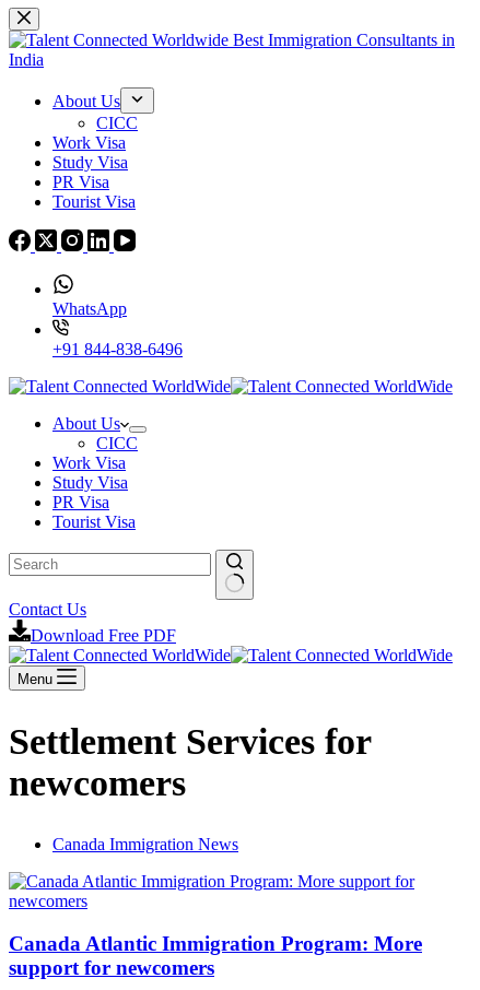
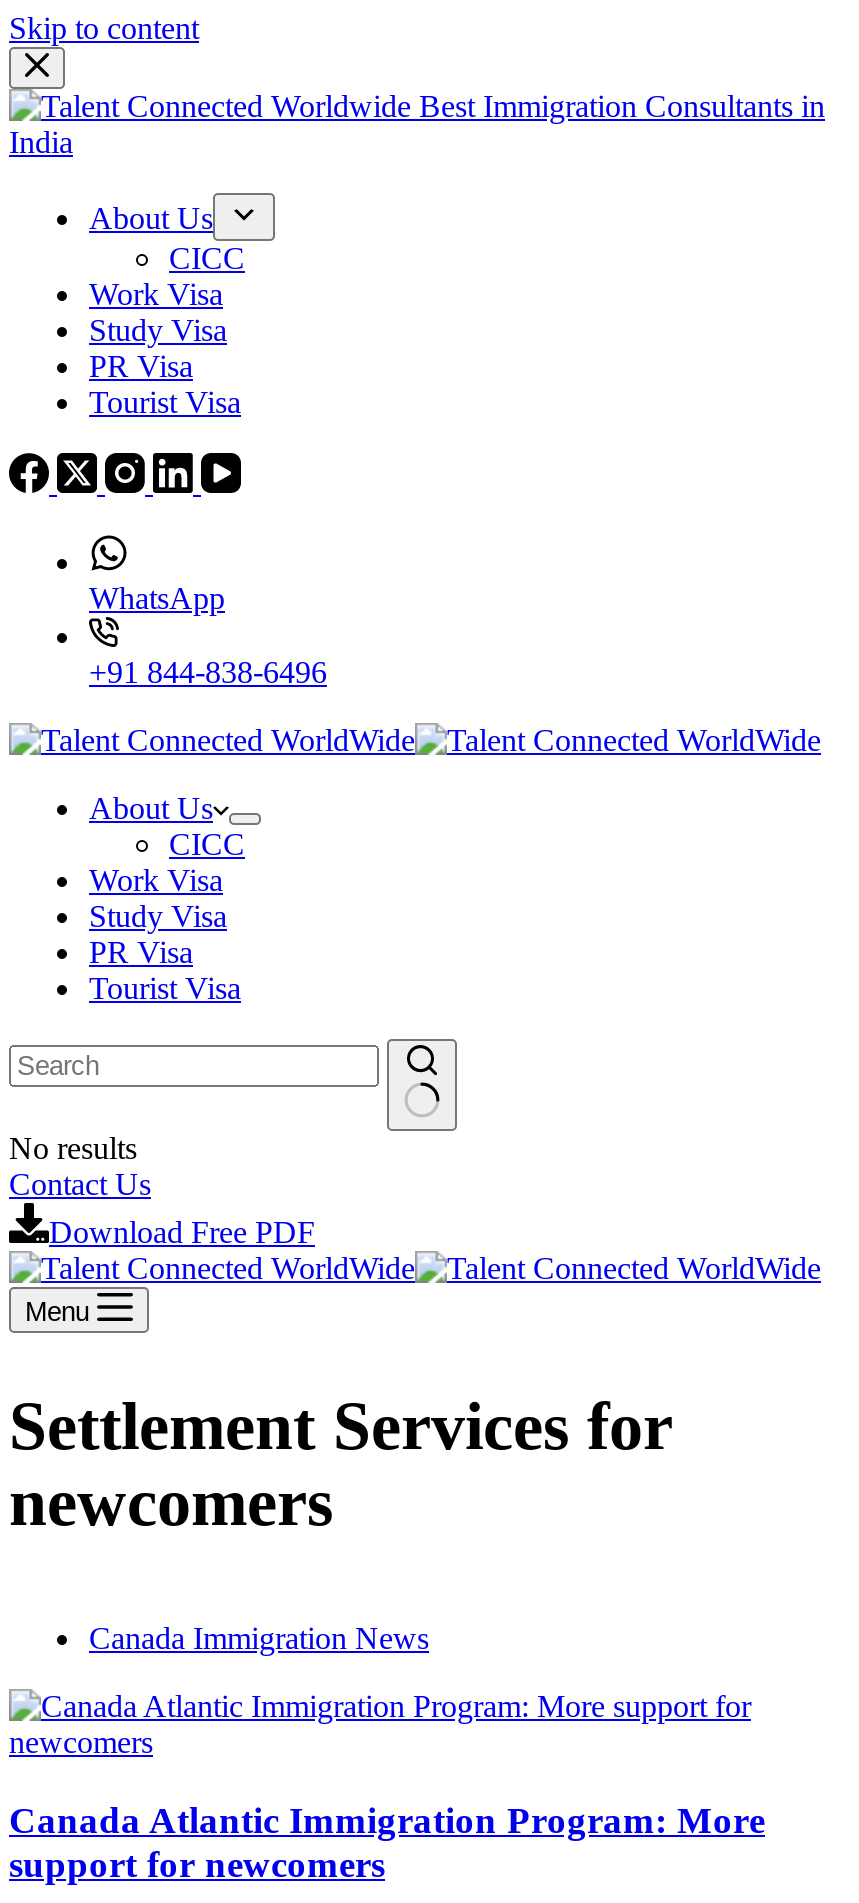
+ Skip to content

+ No results
